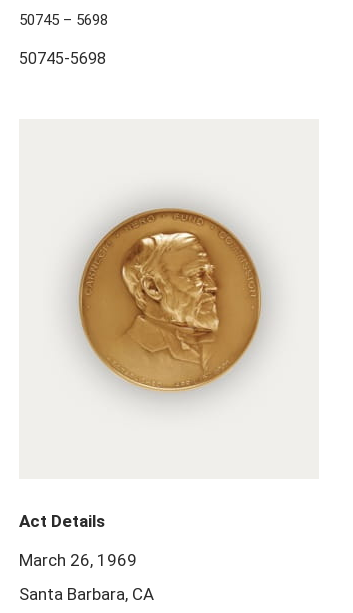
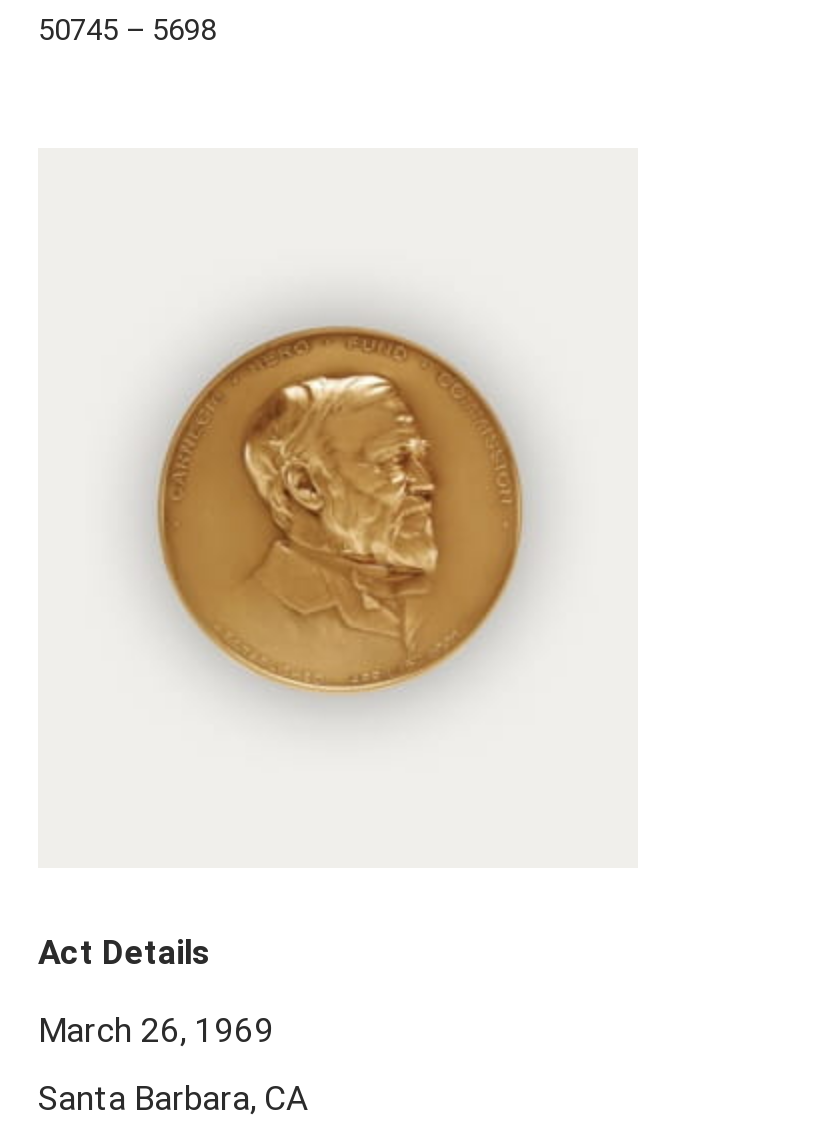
- 50745-5698
